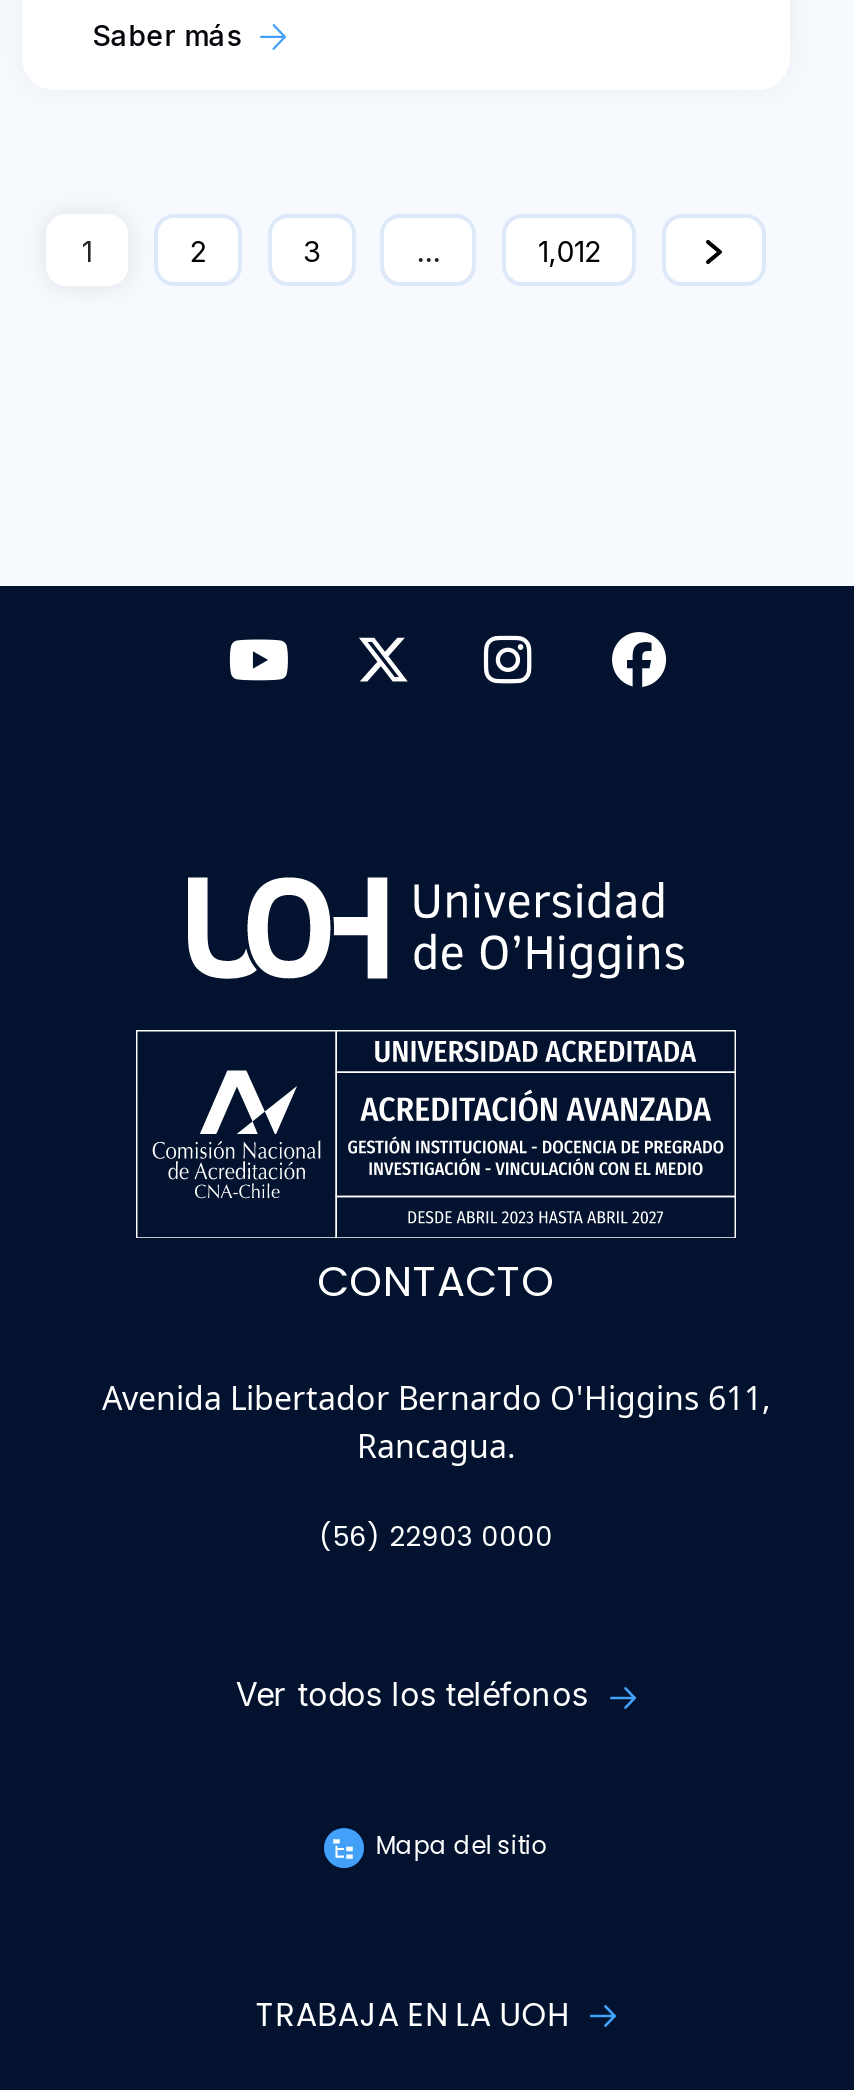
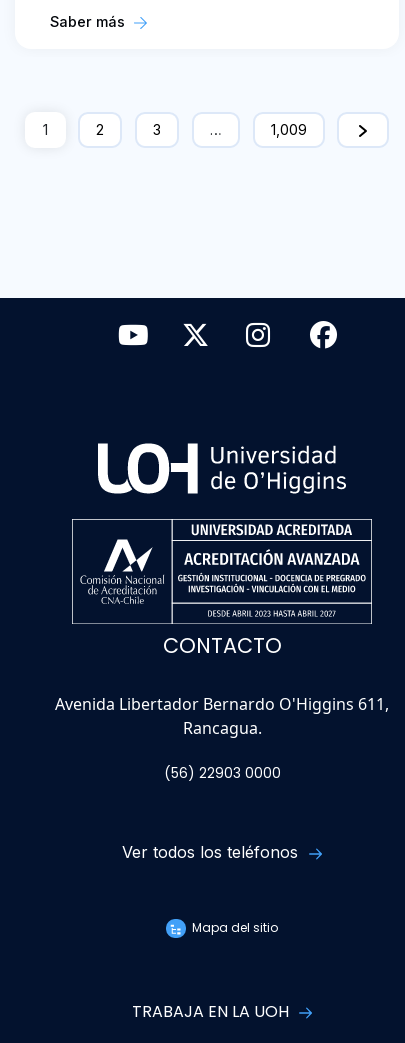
- 1,012
+ 1,009
